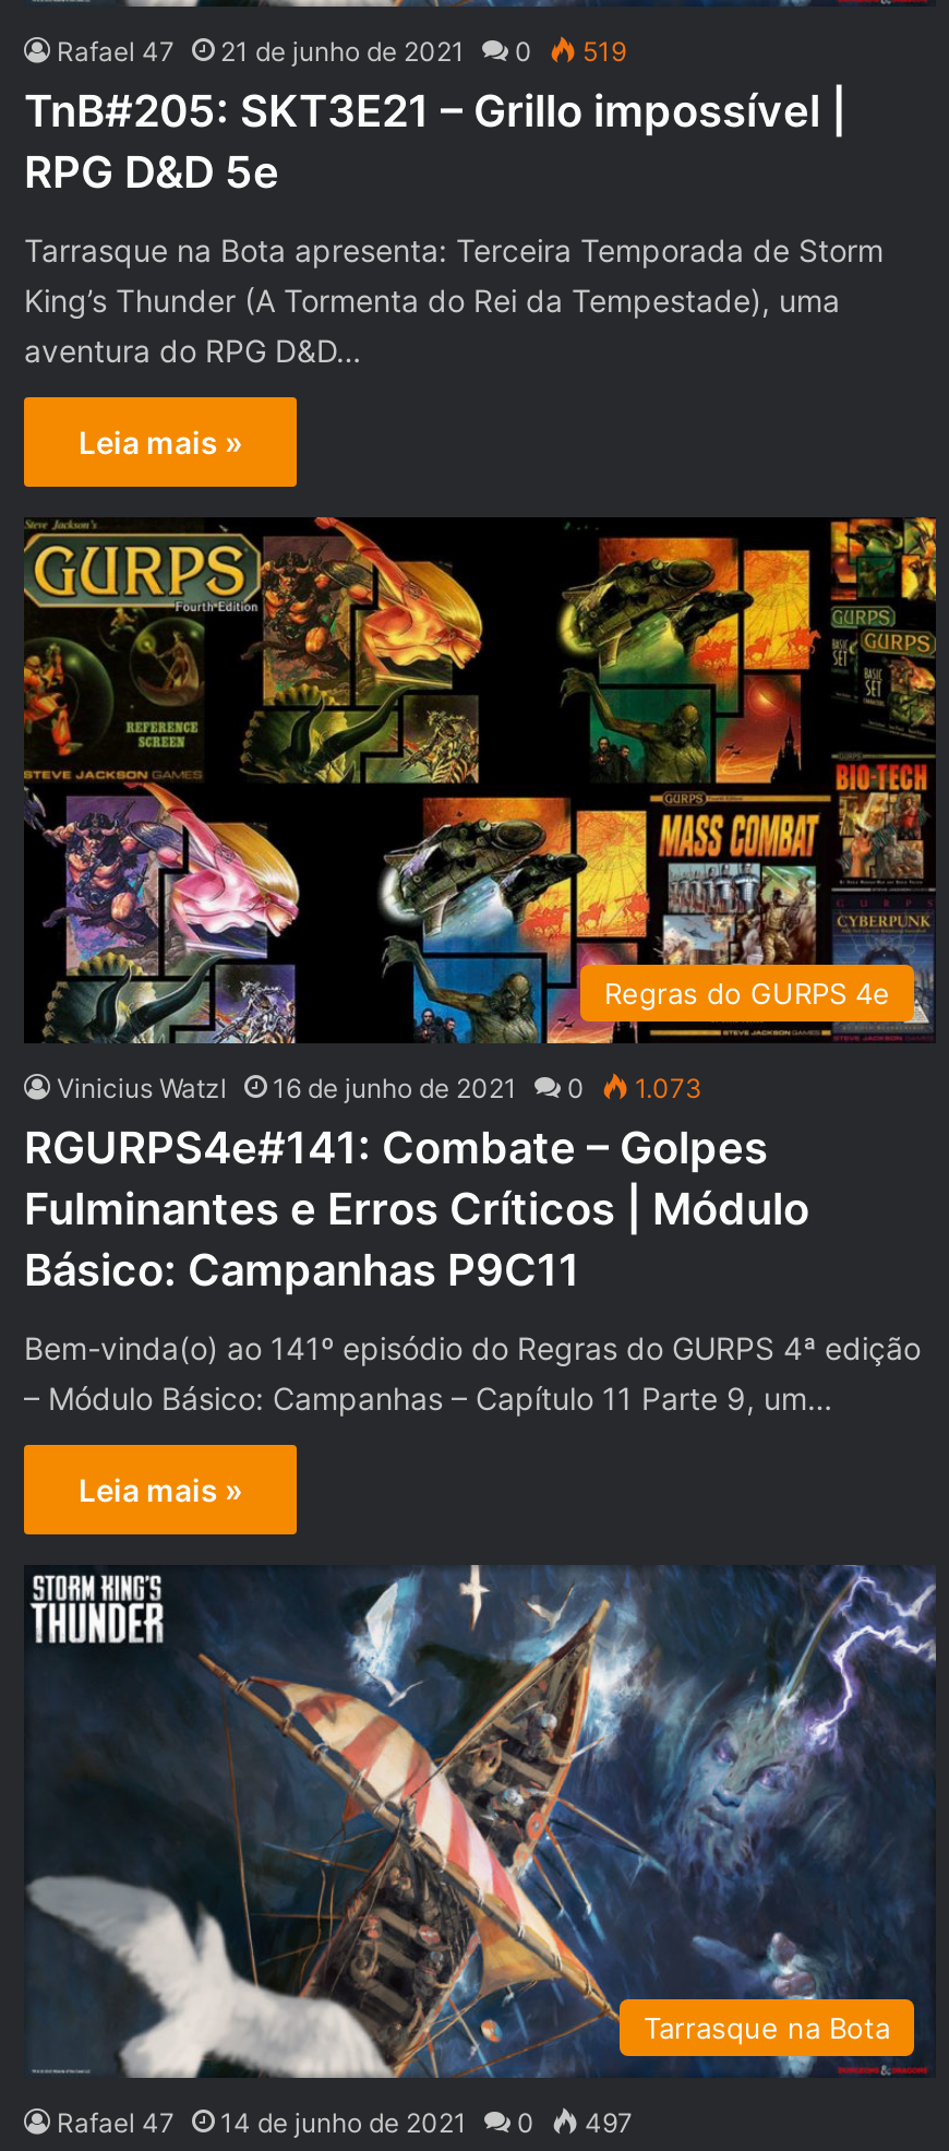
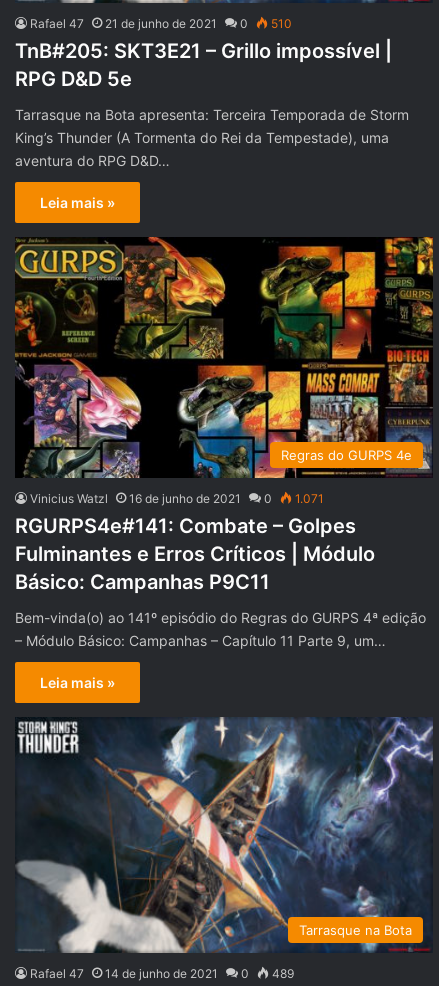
- Rafael 47 21 de junho de 2021 0 519
+ Rafael 47 21 de junho de 2021 0 510

- Vinicius Watzl 16 de junho de 2021 0 1.073
+ Vinicius Watzl 16 de junho de 2021 0 1.071

- Rafael 47 14 de junho de 2021 0 497
+ Rafael 47 14 de junho de 2021 0 489
